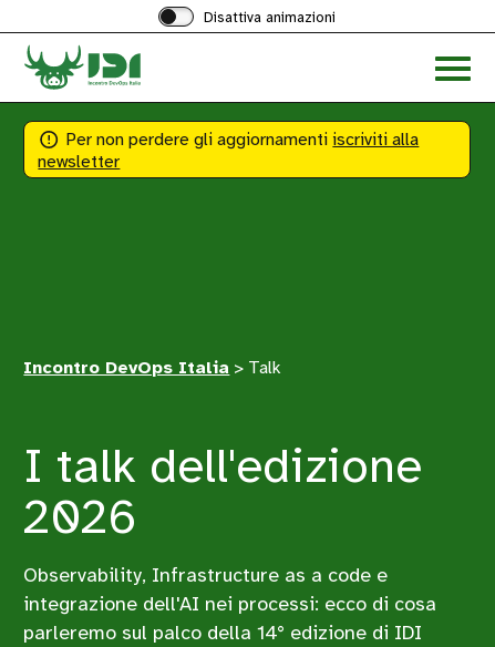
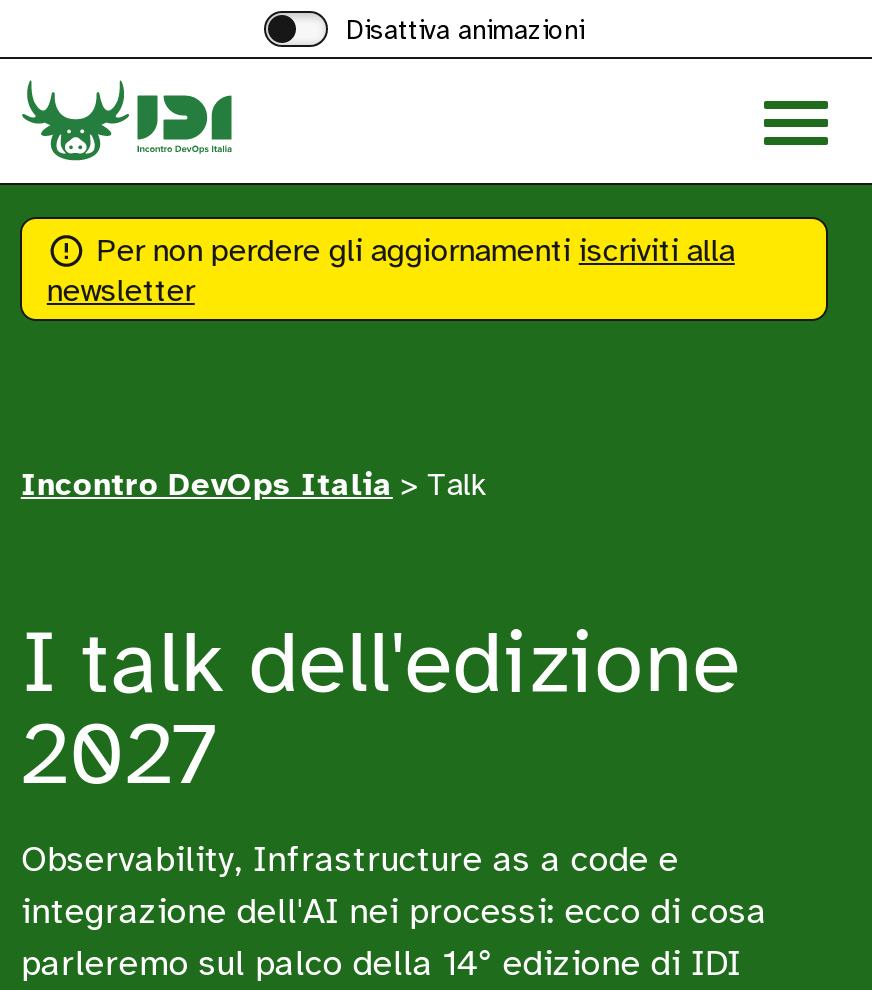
- 2026
+ 2027
